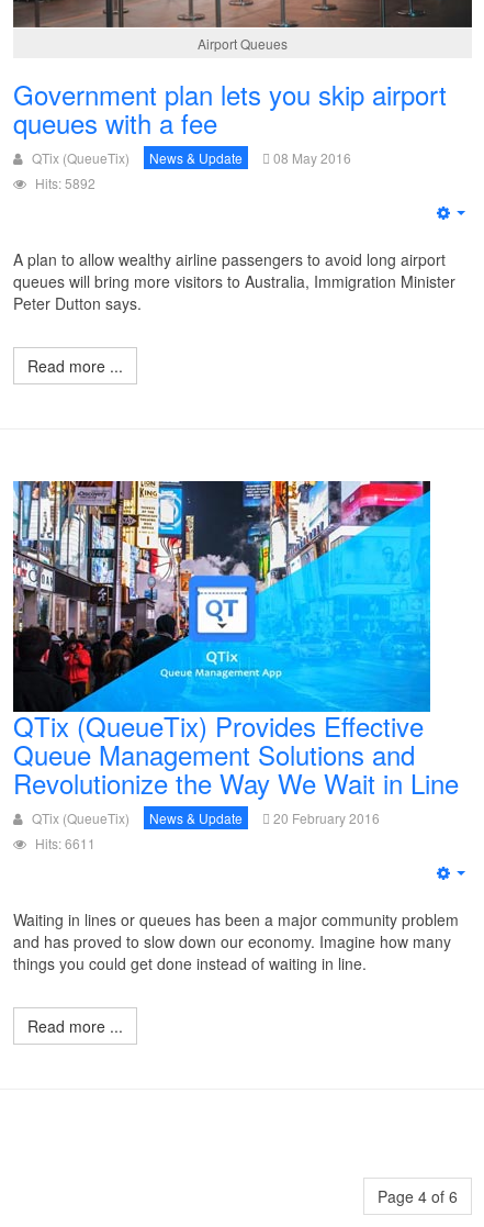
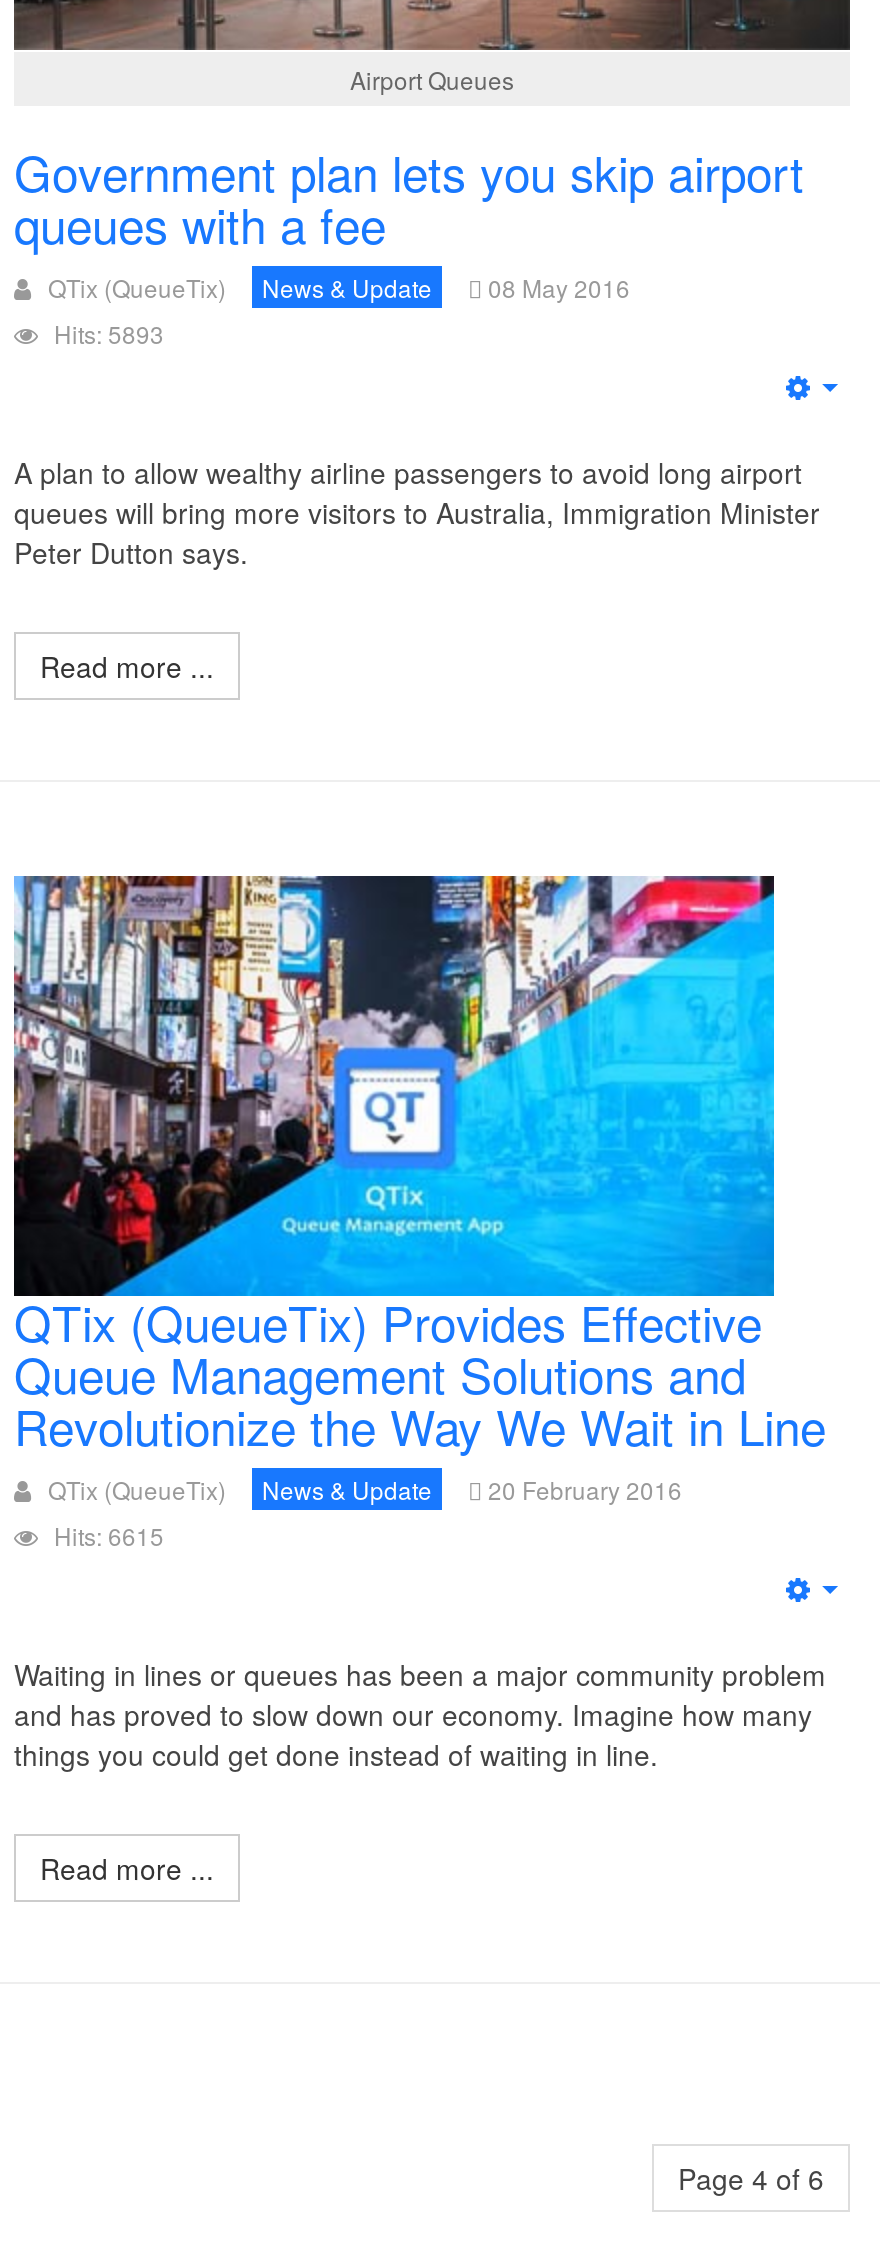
- Hits: 5892
+ Hits: 5893

- Hits: 6611
+ Hits: 6615
